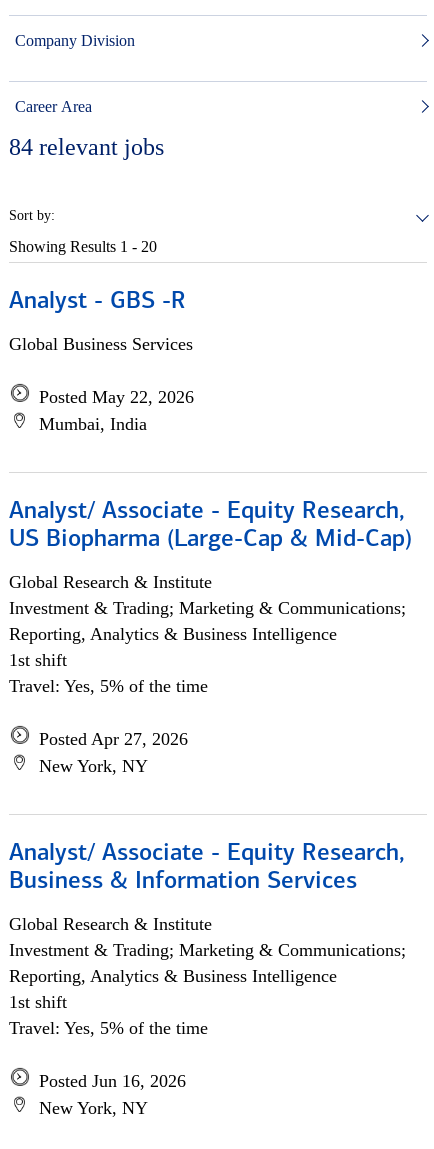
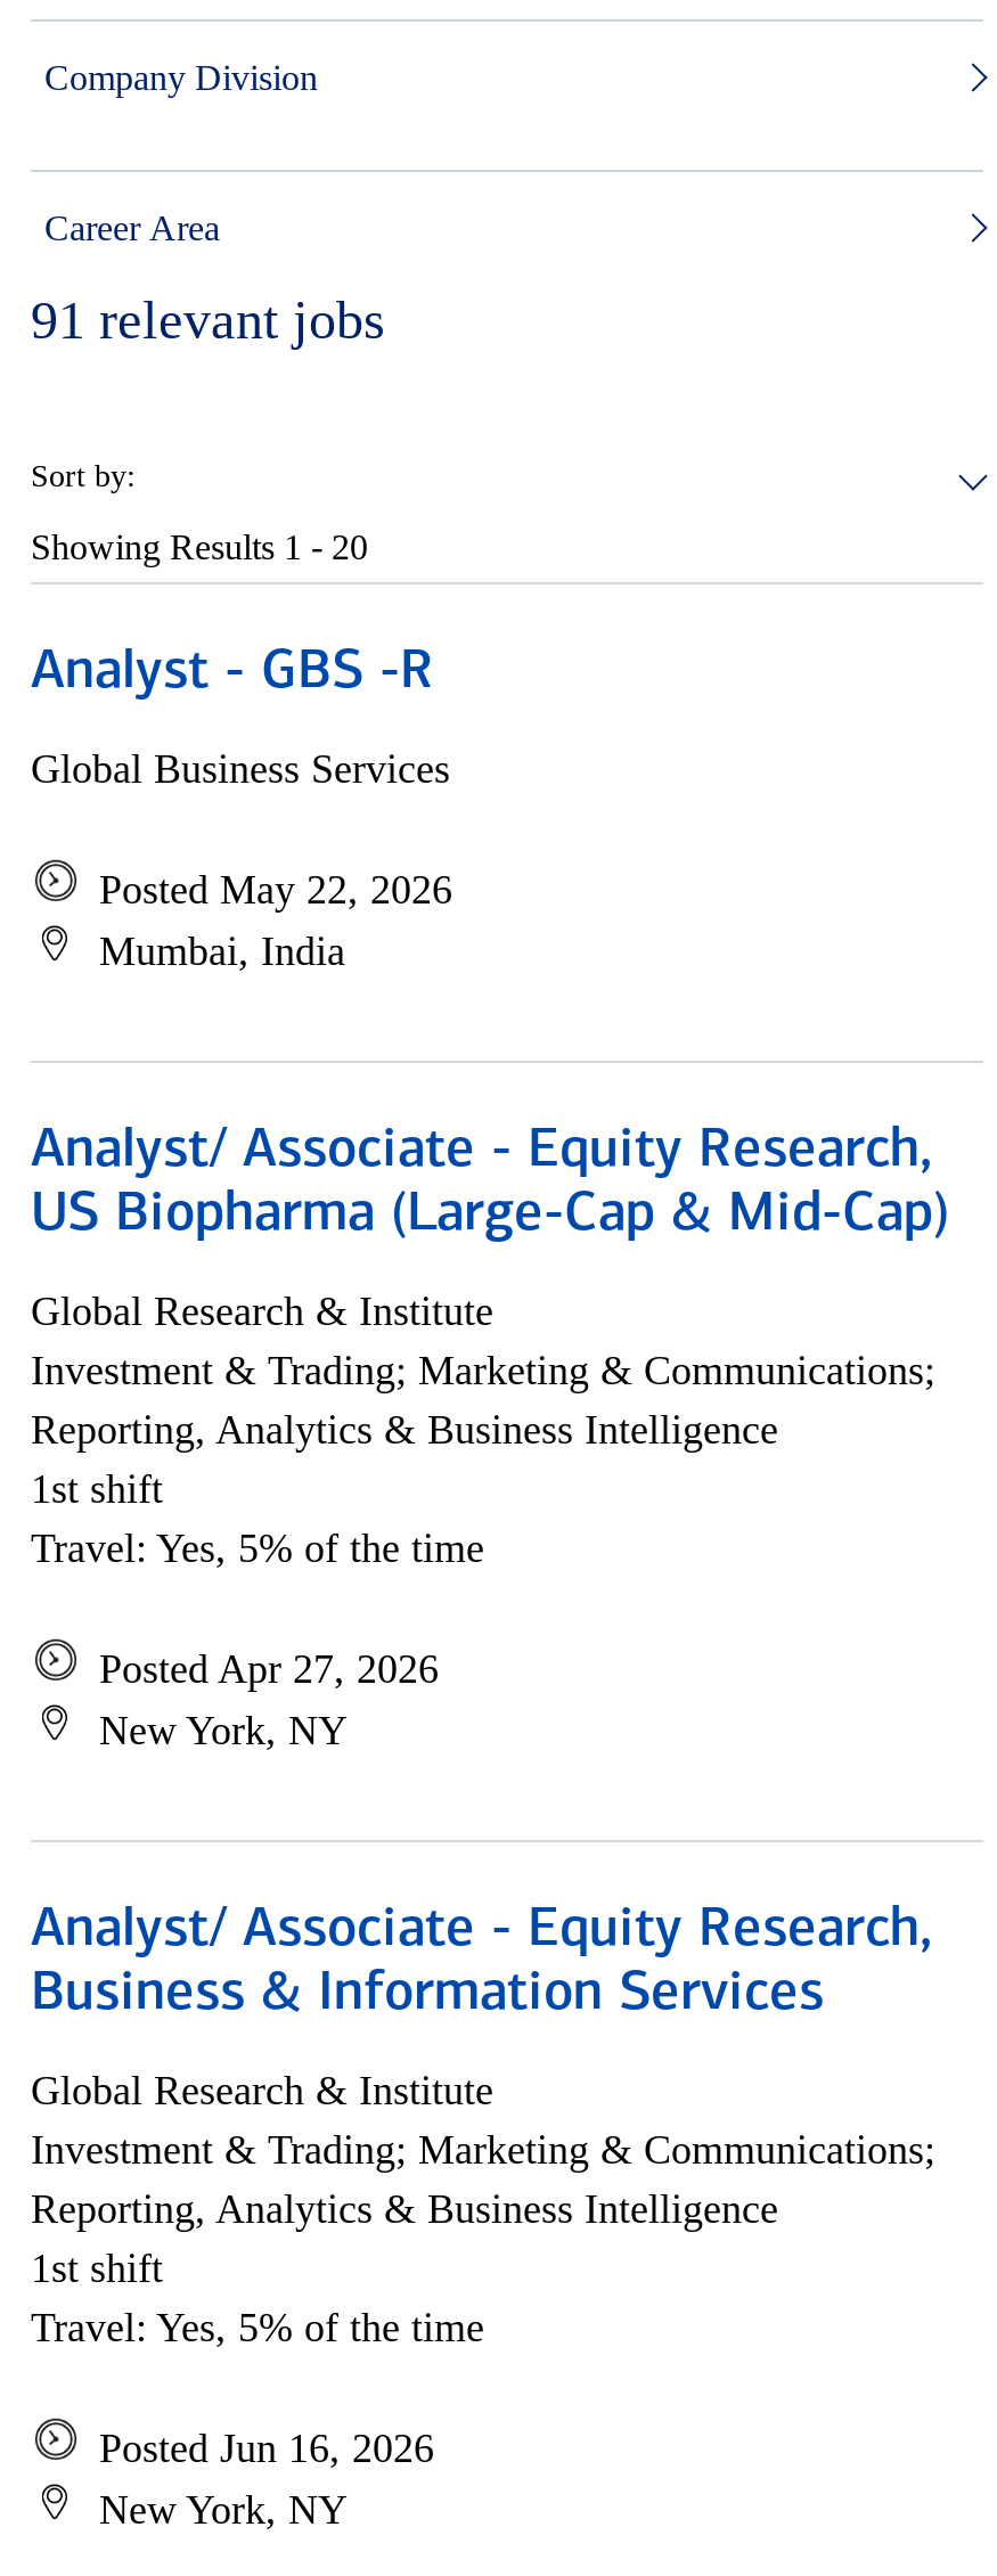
- 84 relevant jobs
+ 91 relevant jobs
